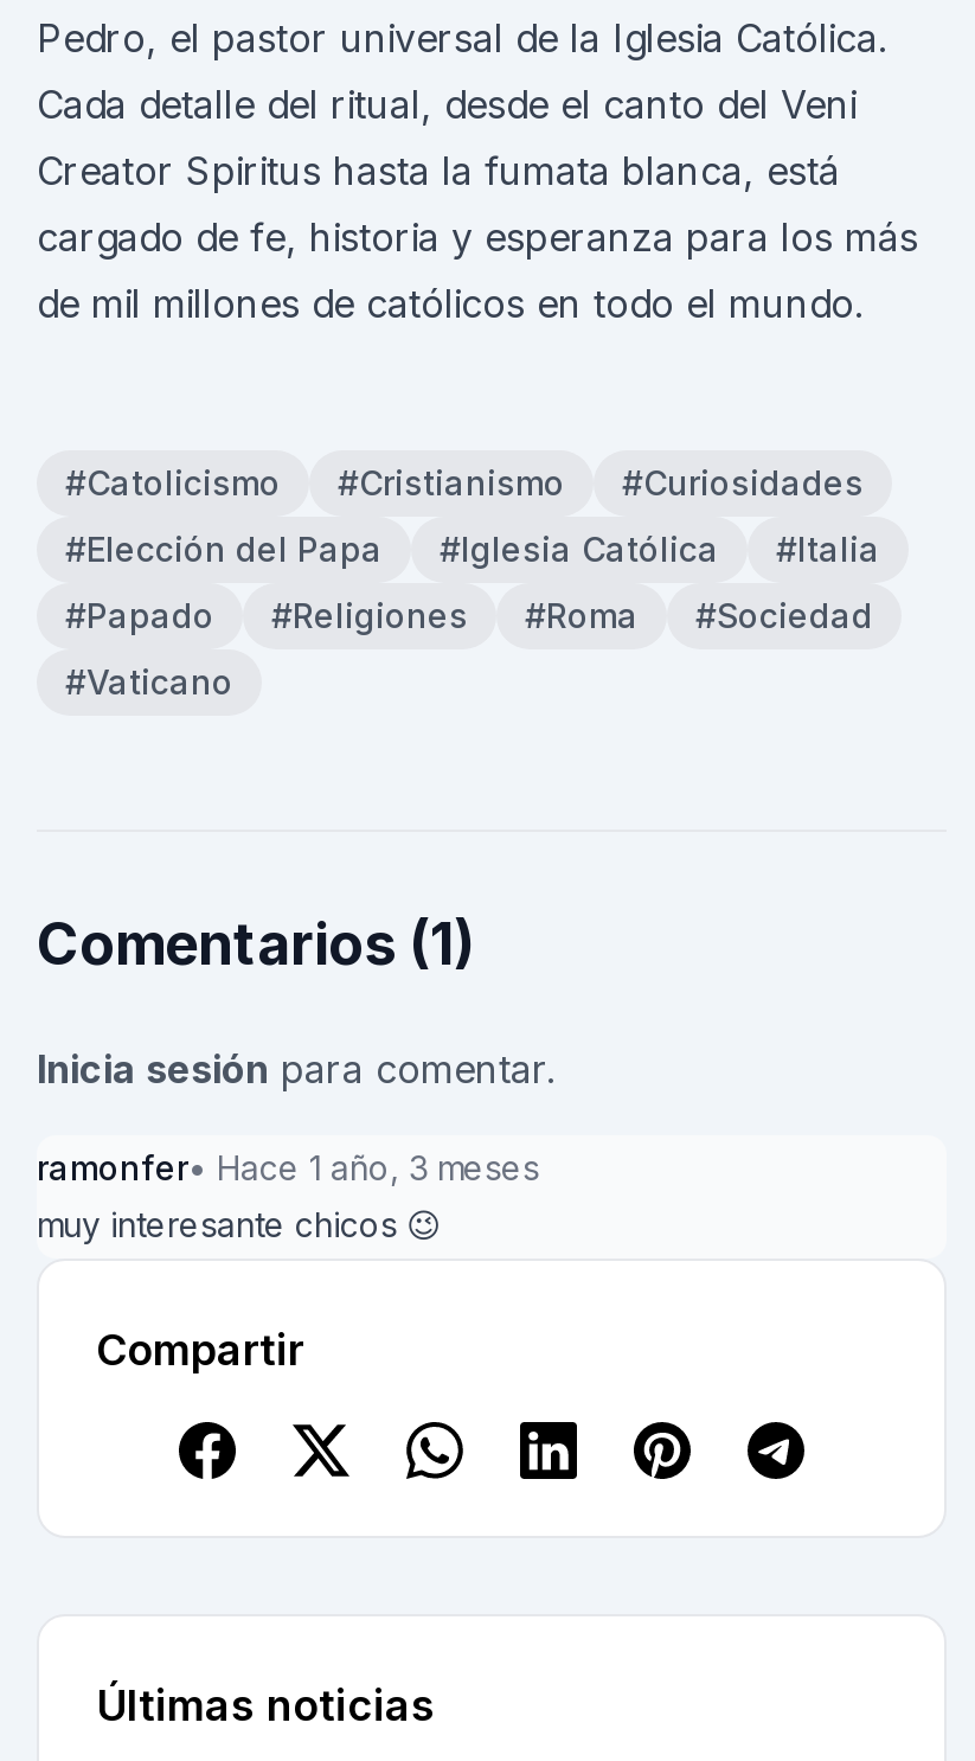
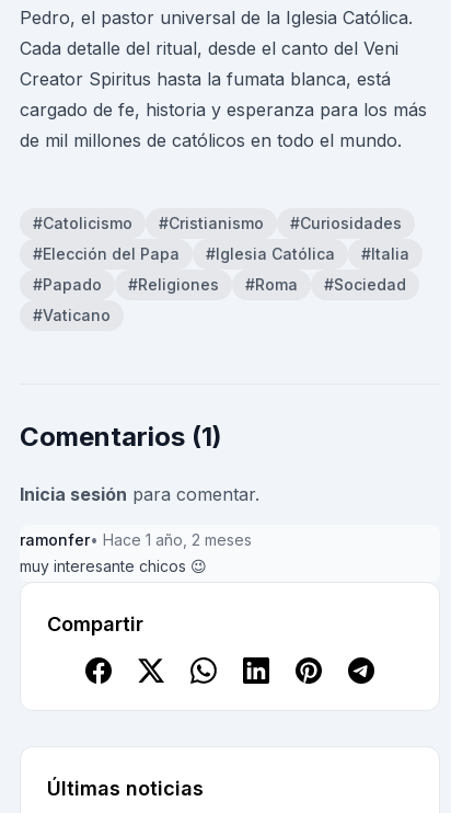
- ramonfer• Hace 1 año, 3 meses
+ ramonfer• Hace 1 año, 2 meses
